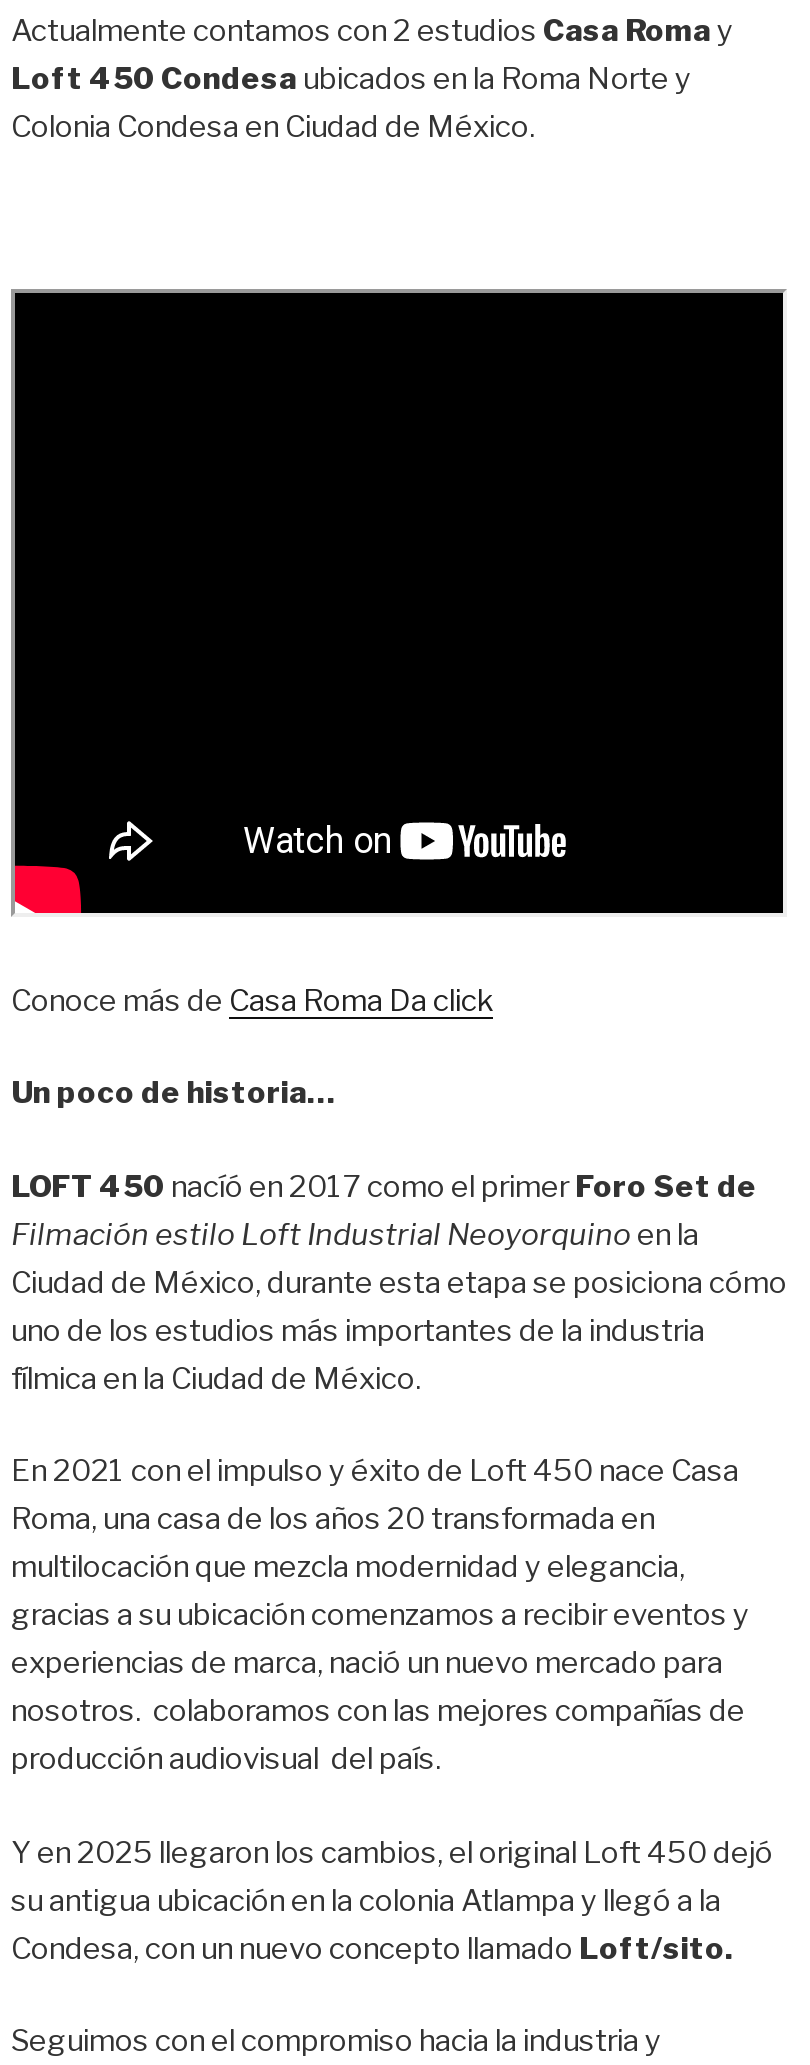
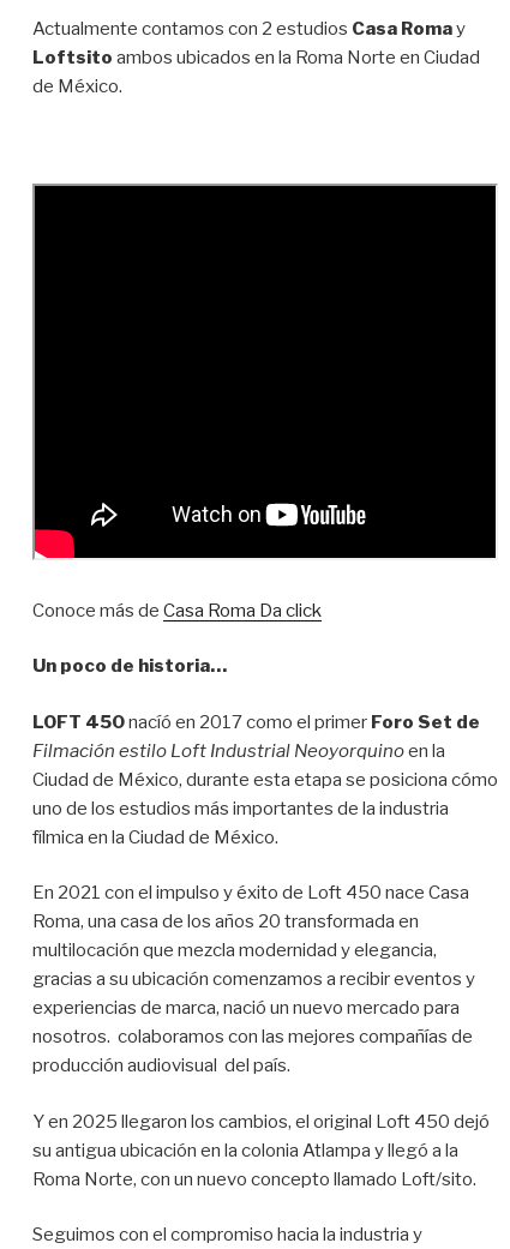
- Loft 450 Condesa ubicados en la Roma Norte y
- Colonia Condesa en Ciudad de México.
+ Loftsito ambos ubicados en la Roma Norte en Ciudad
+ de México.

- Condesa, con un nuevo concepto llamado Loft/sito.
+ Roma Norte, con un nuevo concepto llamado Loft/sito.
